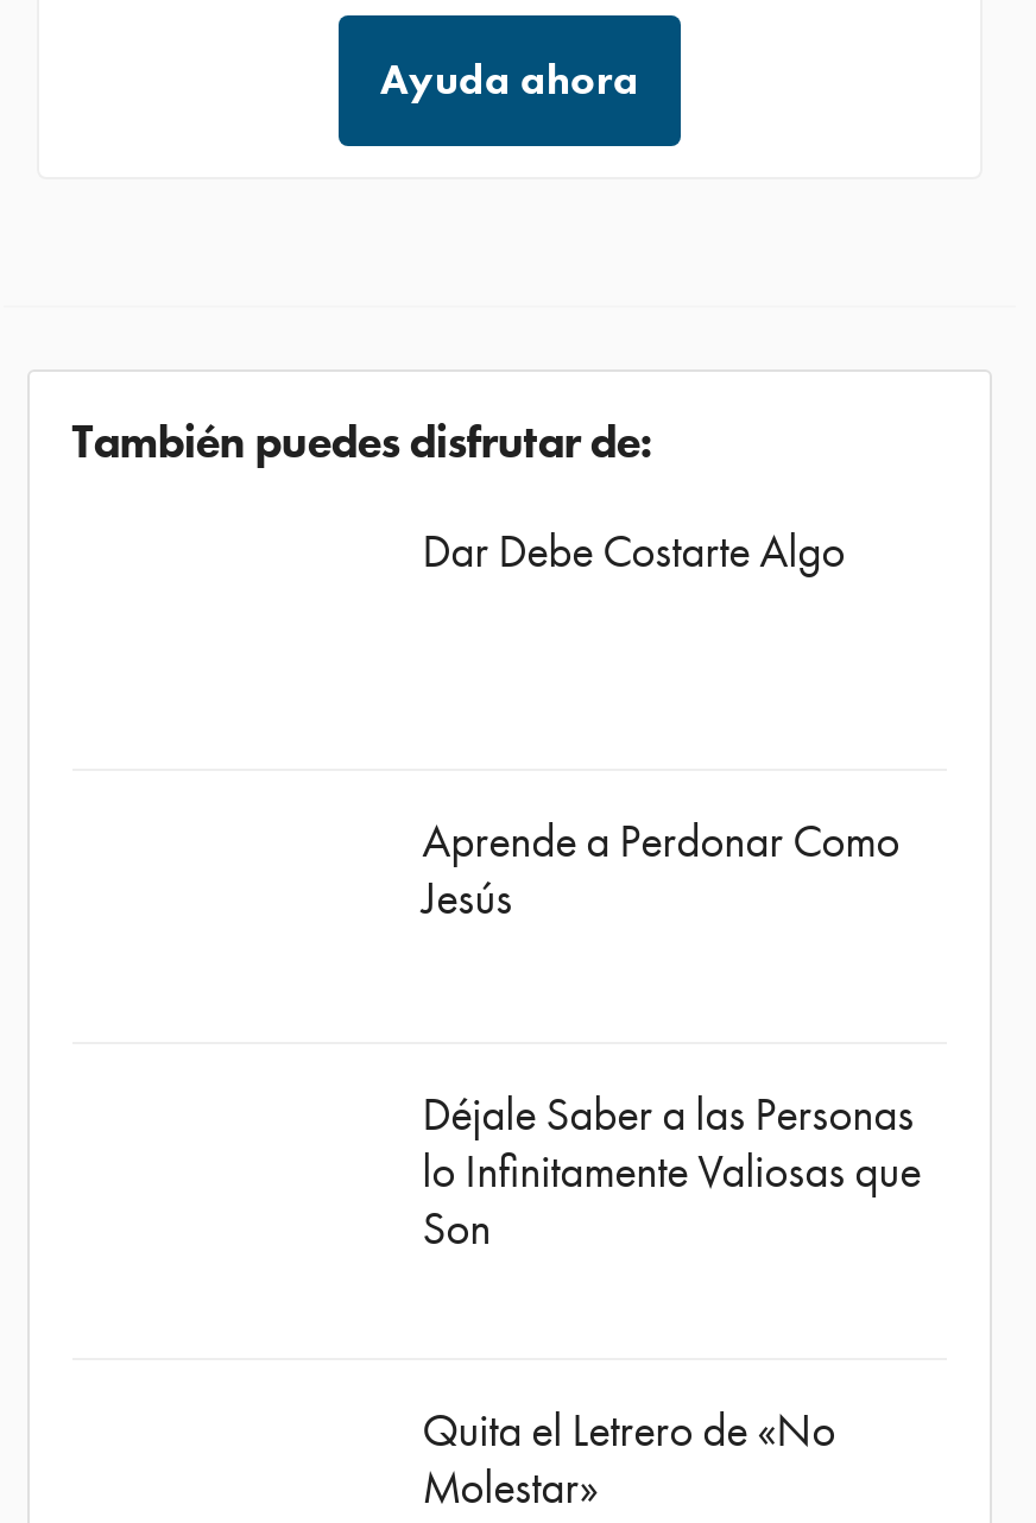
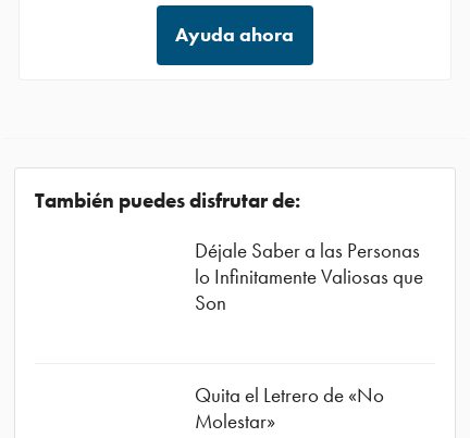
- Dar Debe Costarte Algo

- Aprende a Perdonar Como
- Jesús
